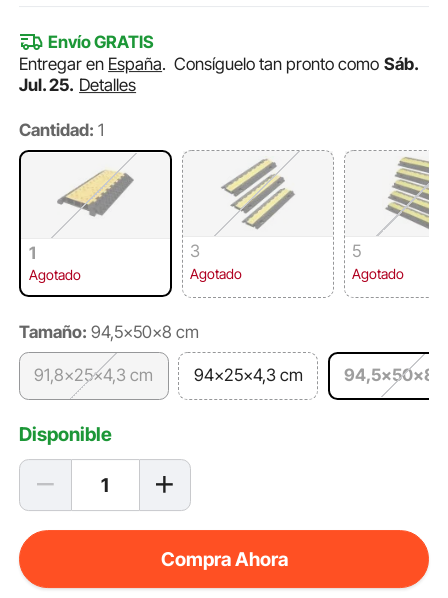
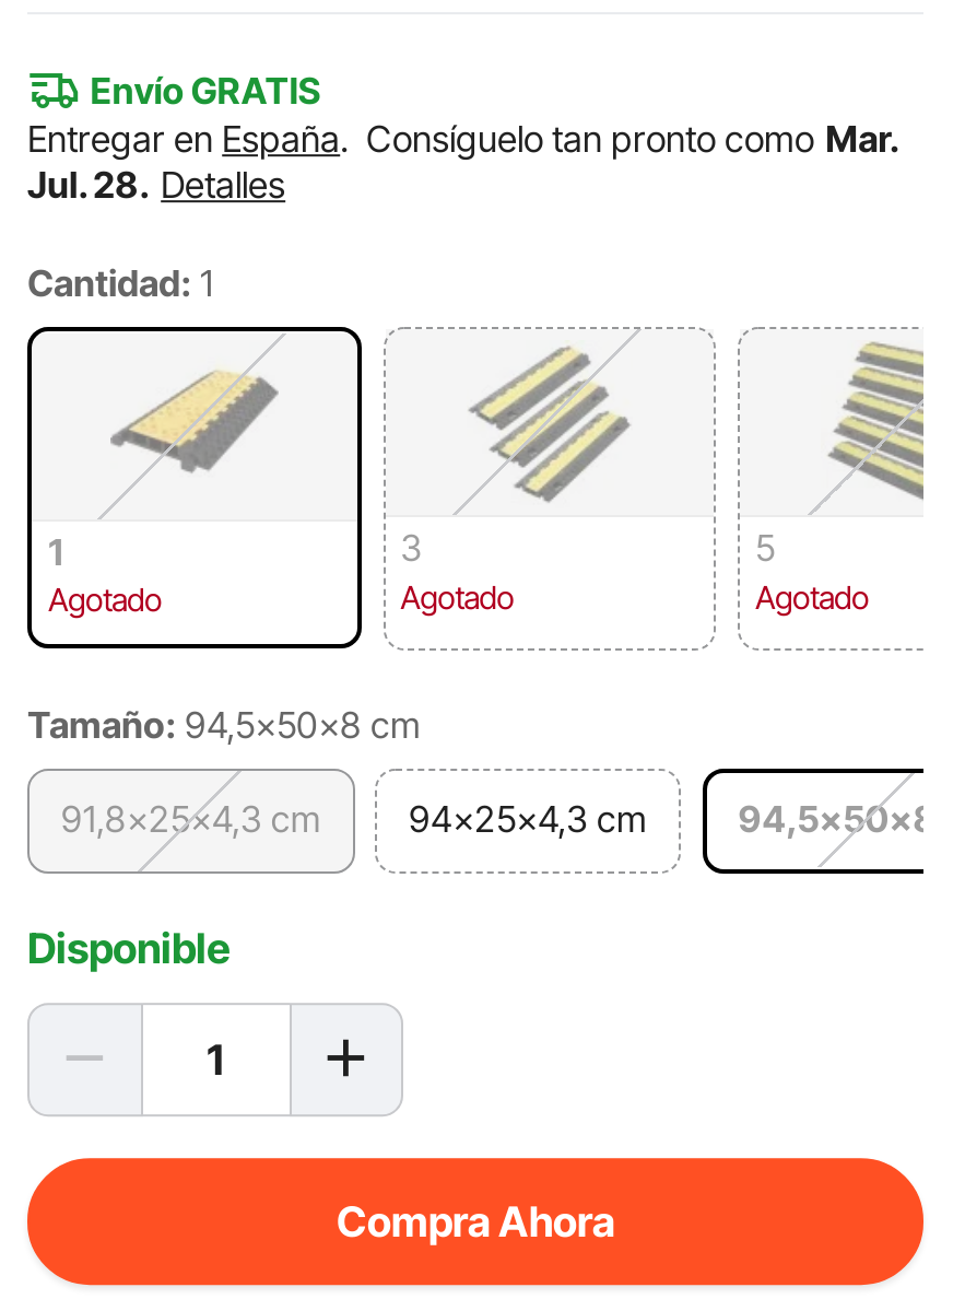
- Entregar en España. Consíguelo tan pronto como Sáb.
+ Entregar en España. Consíguelo tan pronto como Mar.

- Jul. 25. Detalles
+ Jul. 28. Detalles
